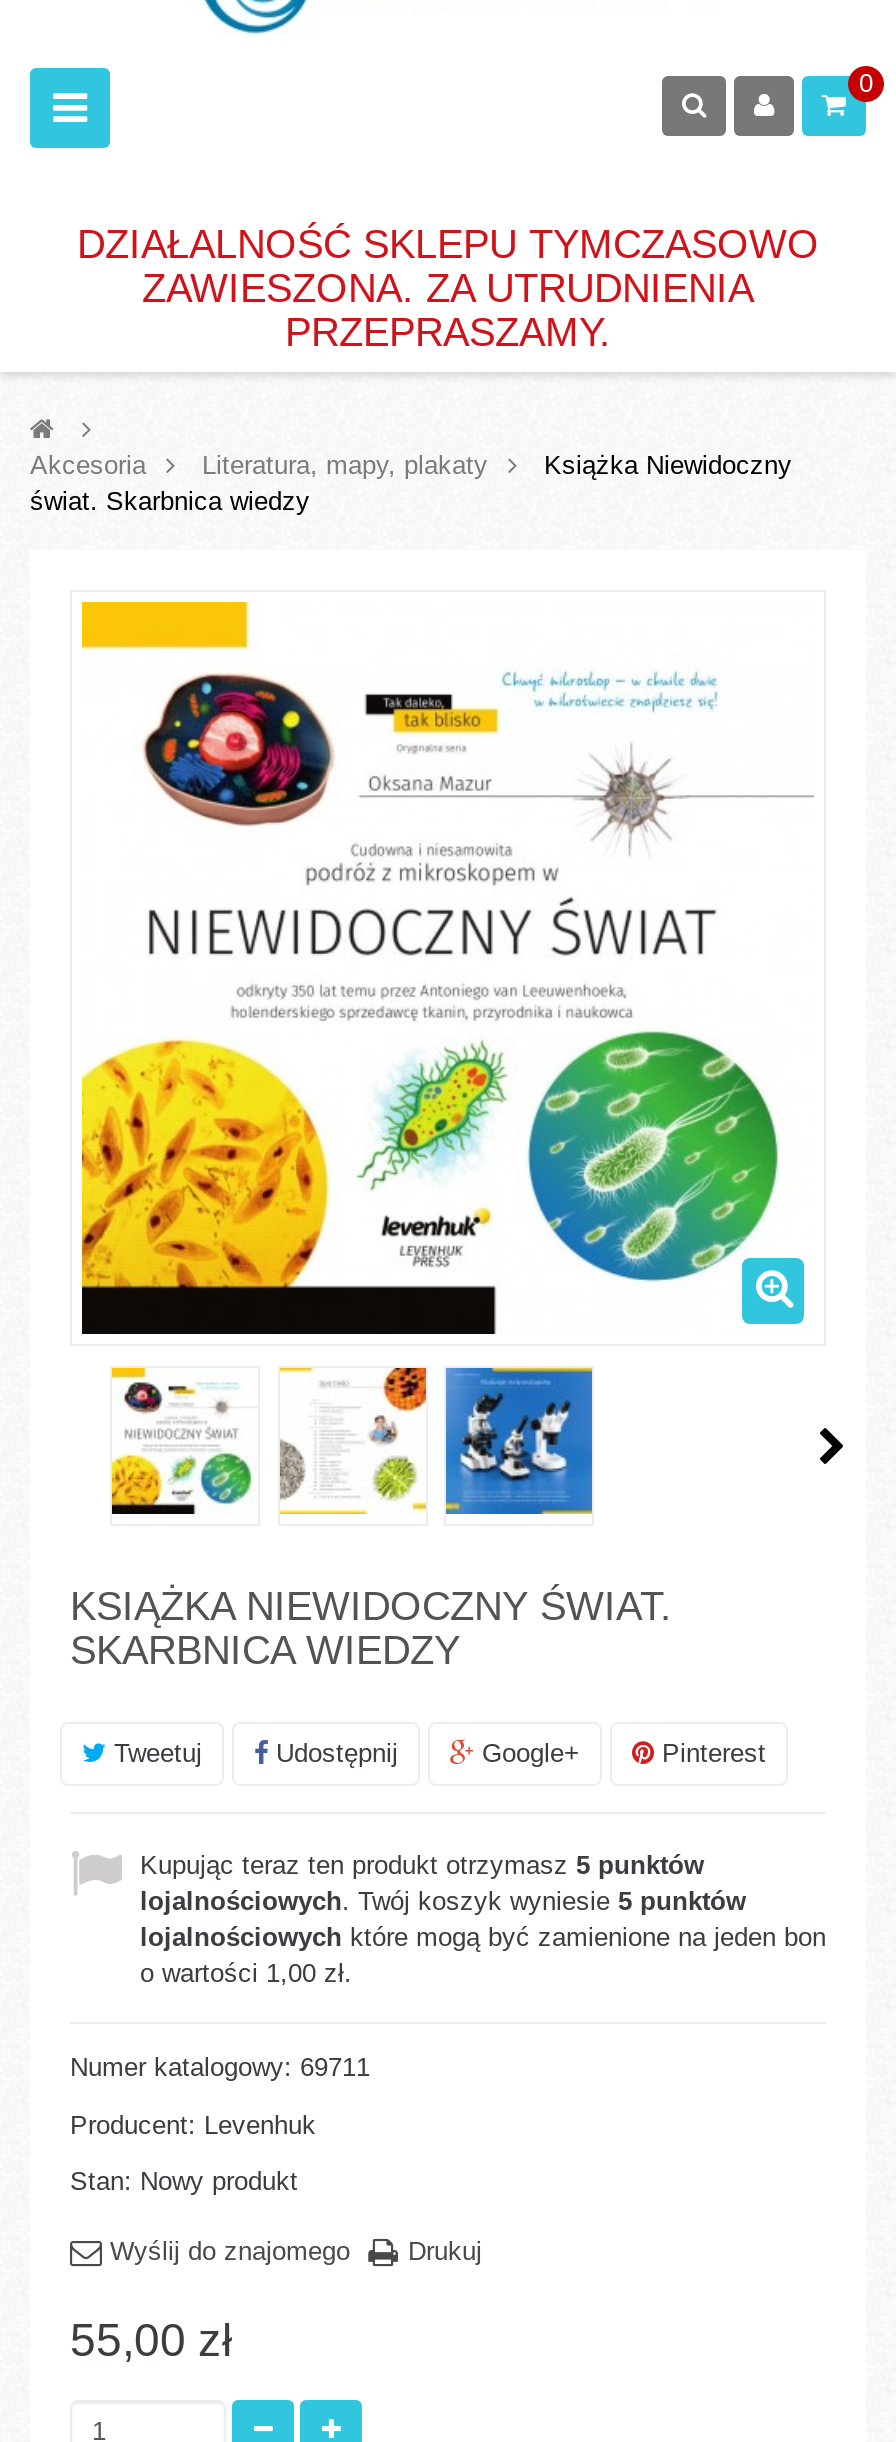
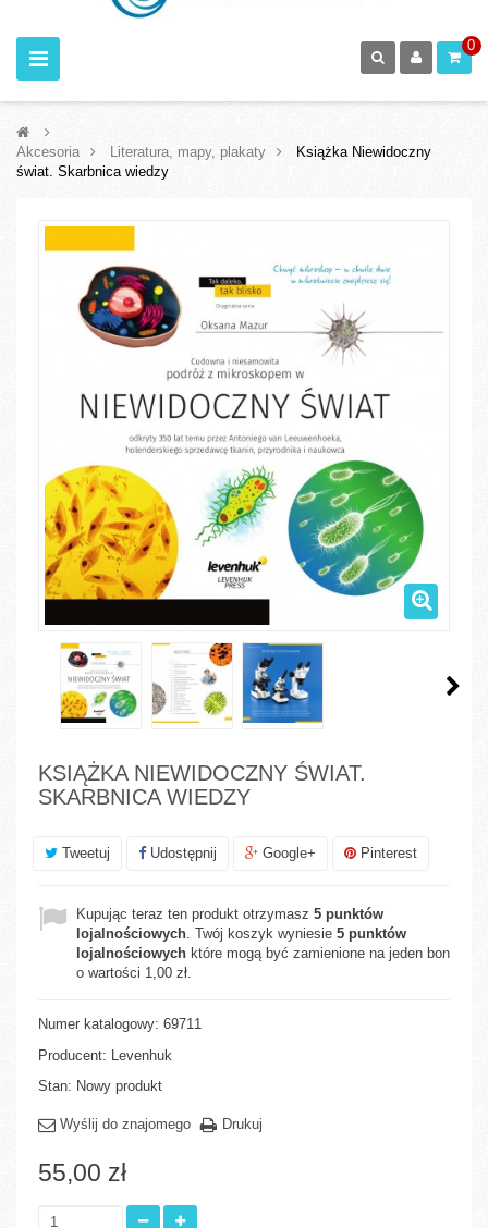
- DZIAŁALNOŚĆ SKLEPU TYMCZASOWO
- ZAWIESZONA. ZA UTRUDNIENIA
- PRZEPRASZAMY.
